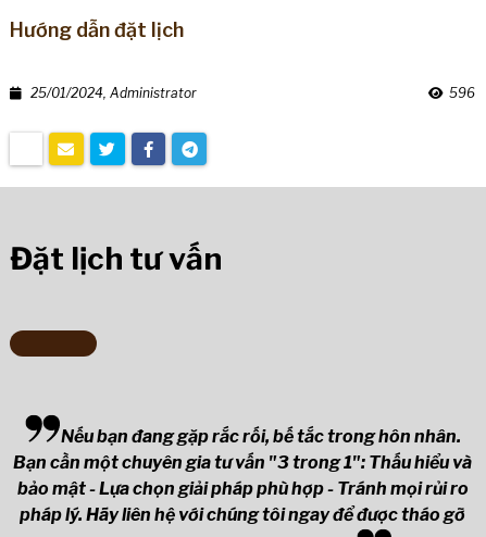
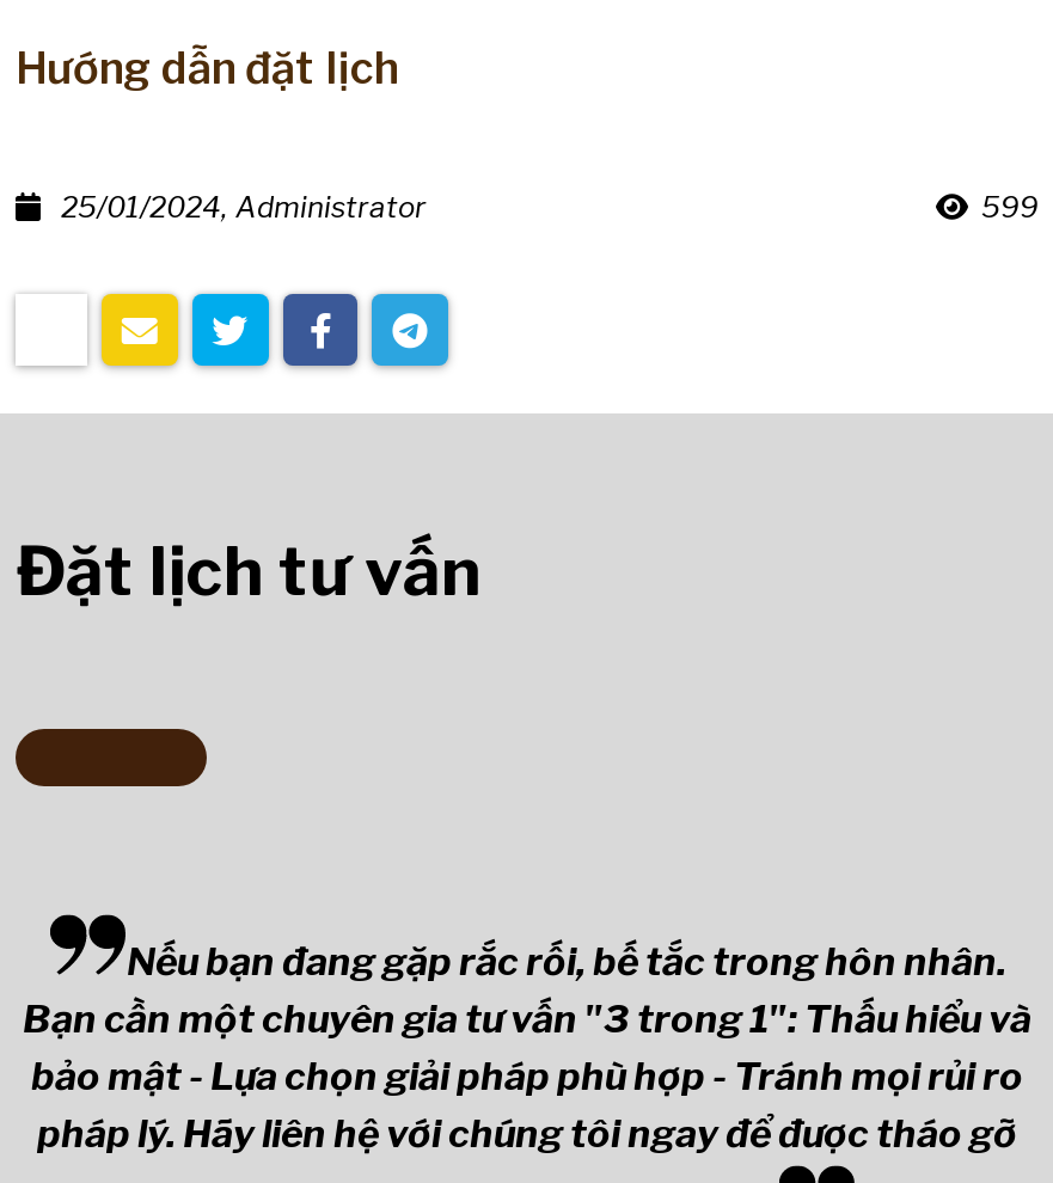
- 596
+ 599
